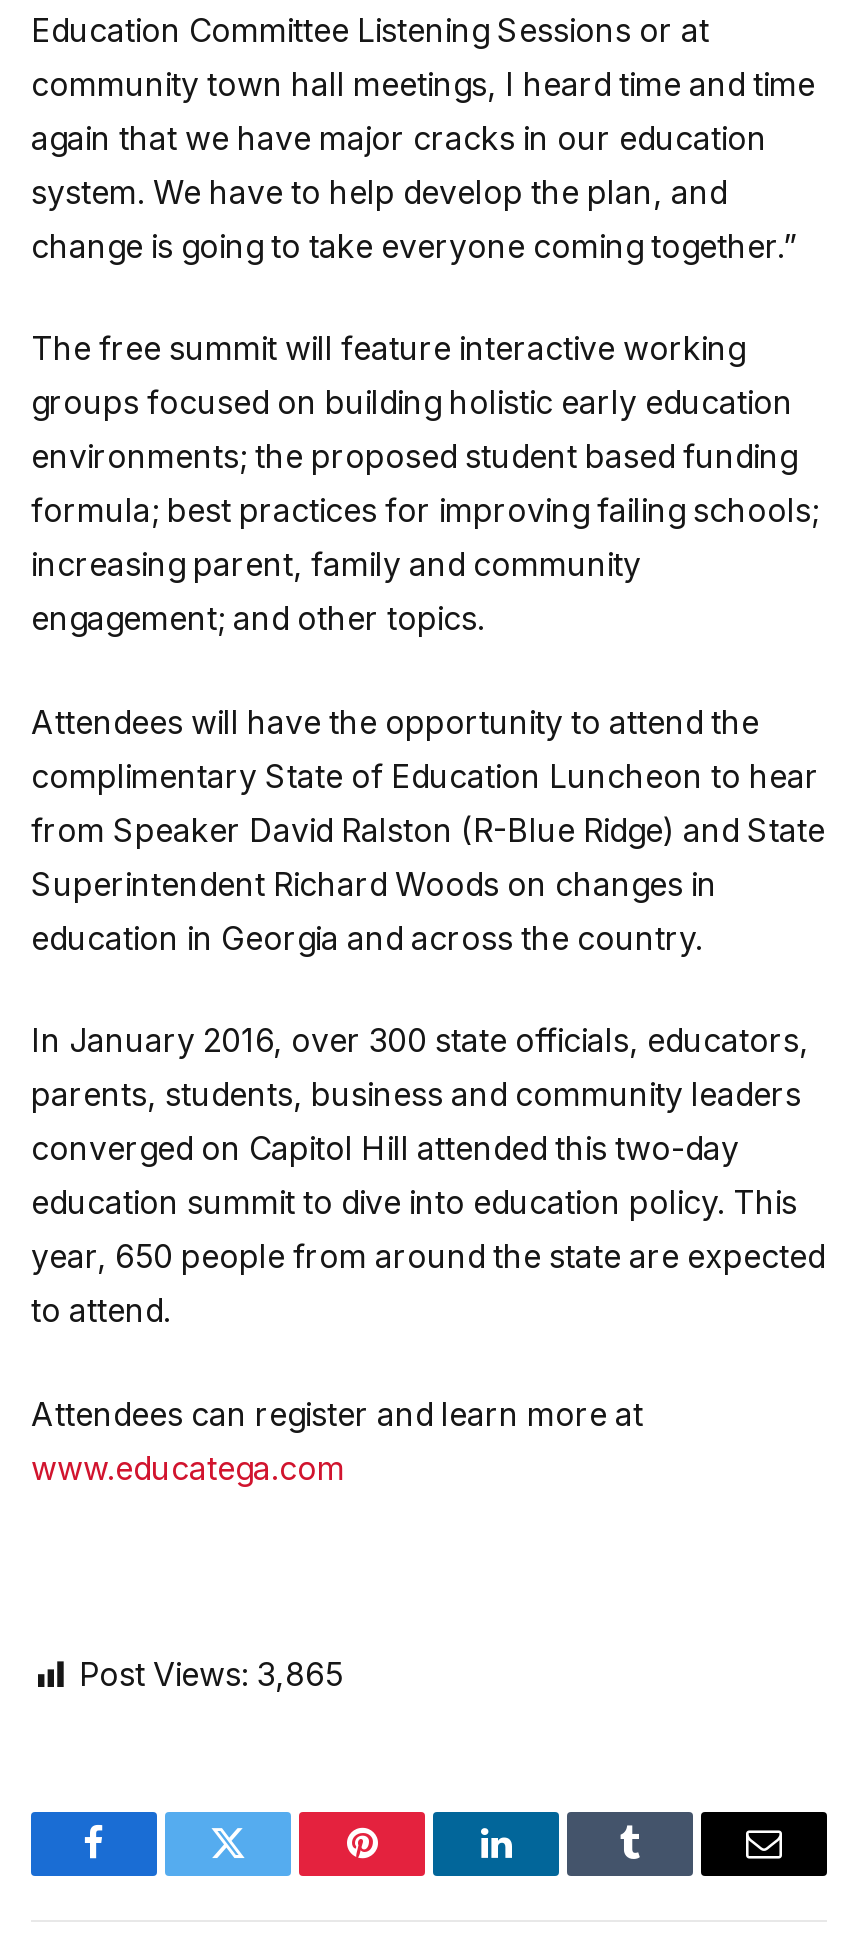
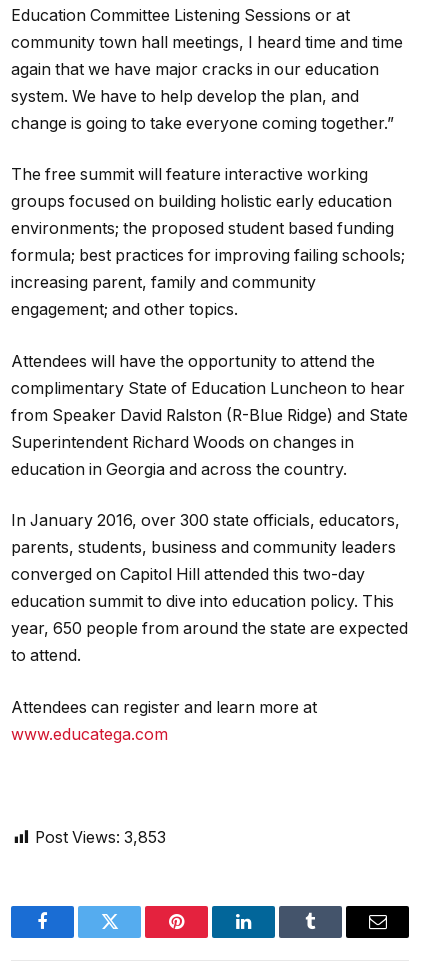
- Post Views: 3,865
+ Post Views: 3,853
